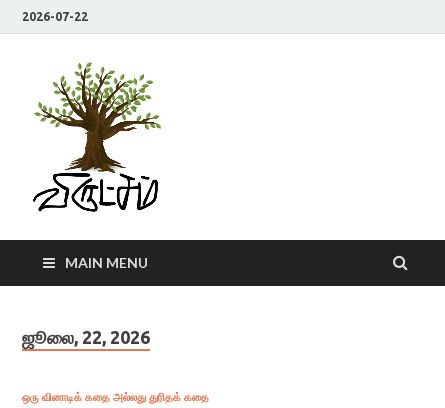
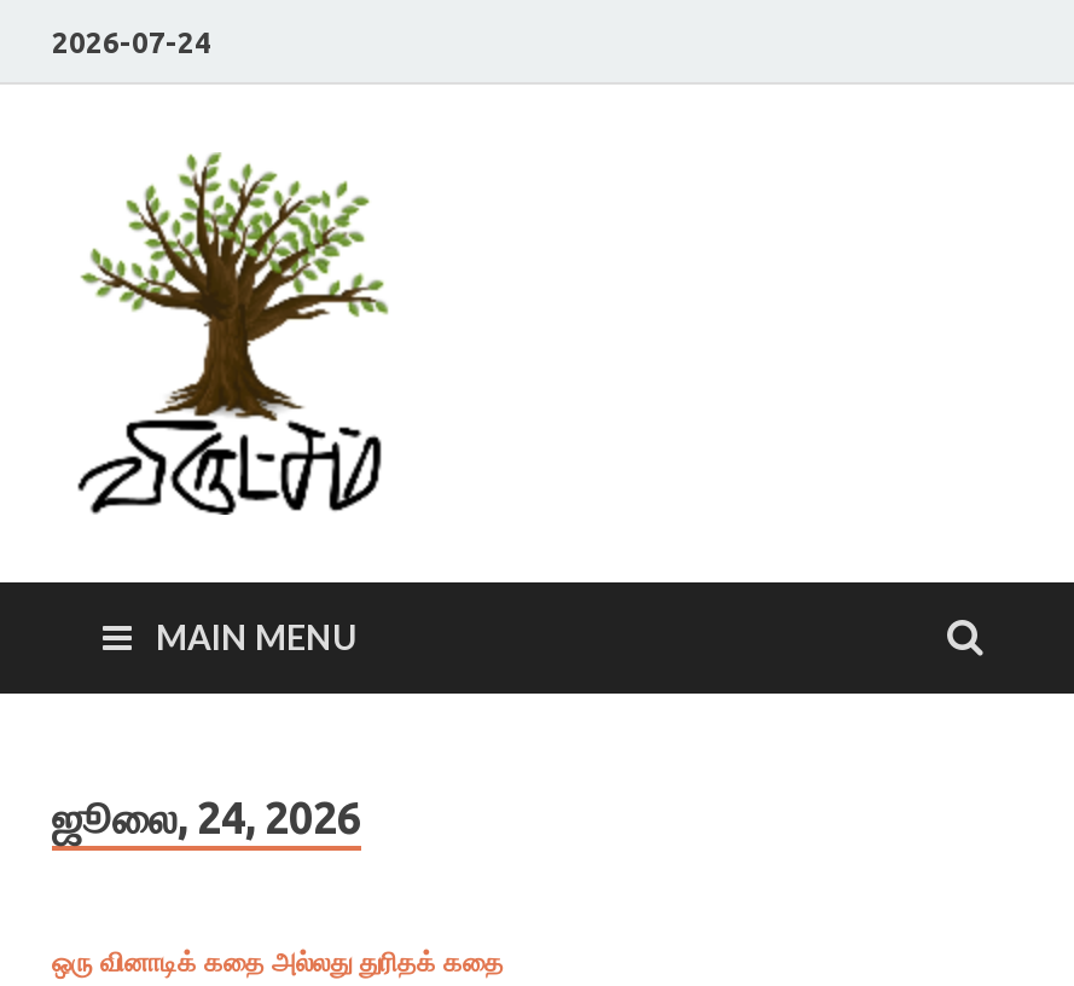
- 2026-07-22
+ 2026-07-24

- ஜூலை, 22, 2026
+ ஜூலை, 24, 2026
